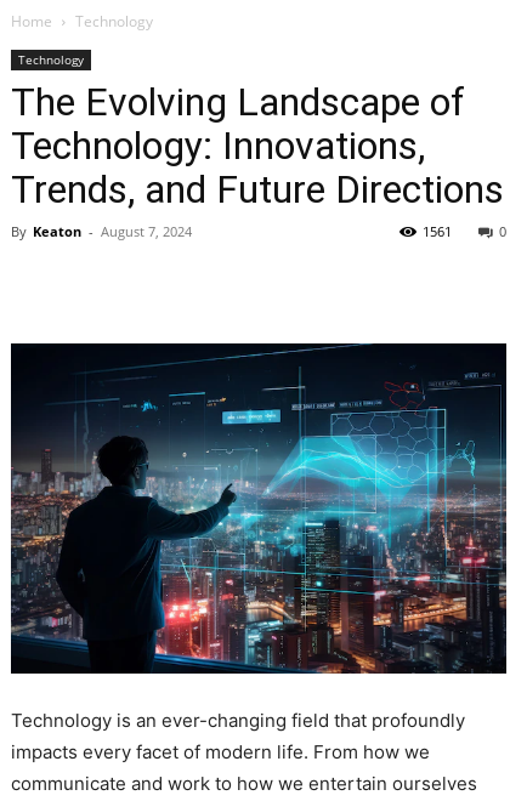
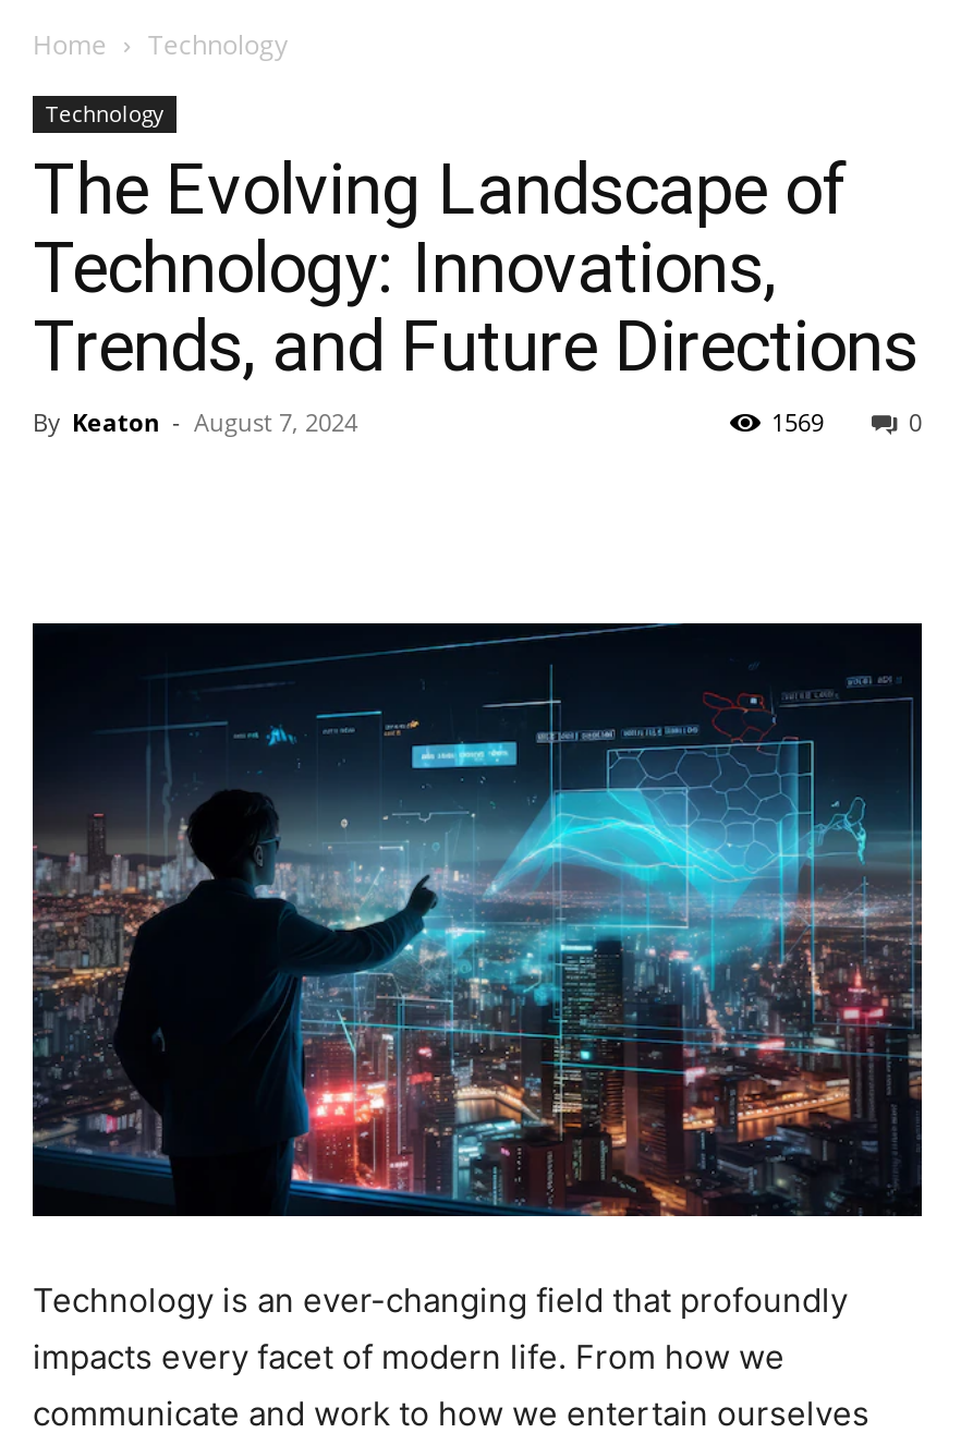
- 1561
+ 1569
